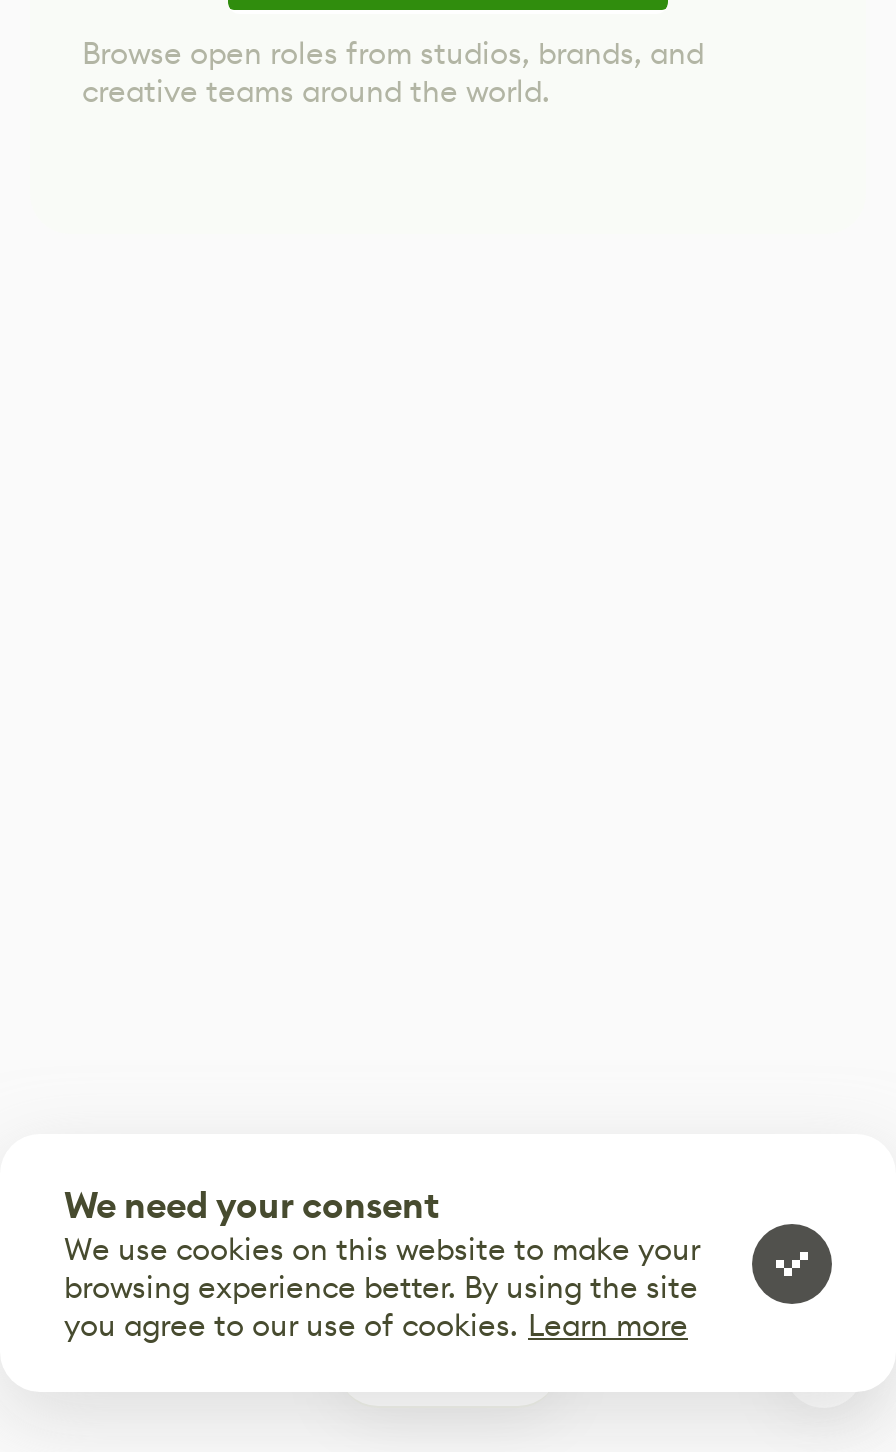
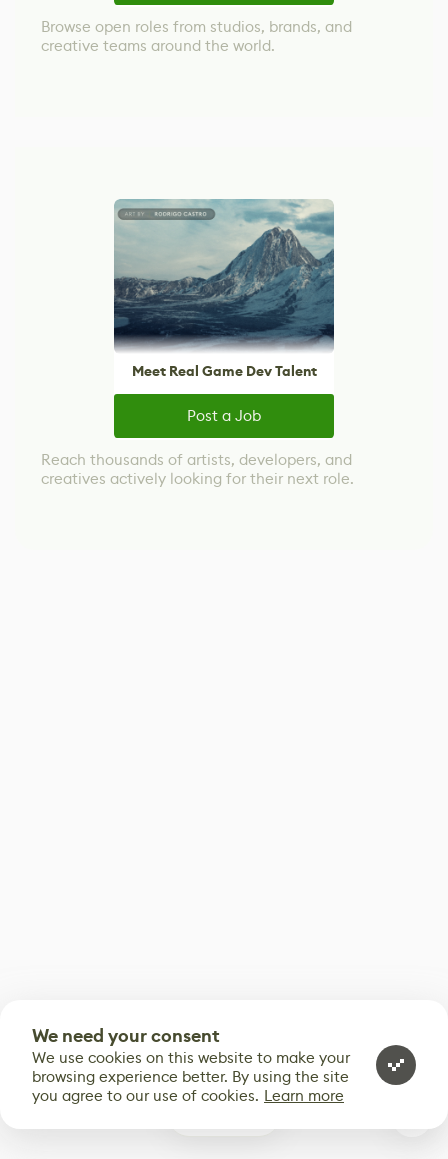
+ [image]
+ Meet Real Game Dev Talent
+ Post a Job
+ Reach thousands of artists, developers, and
+ creatives actively looking for their next role.
